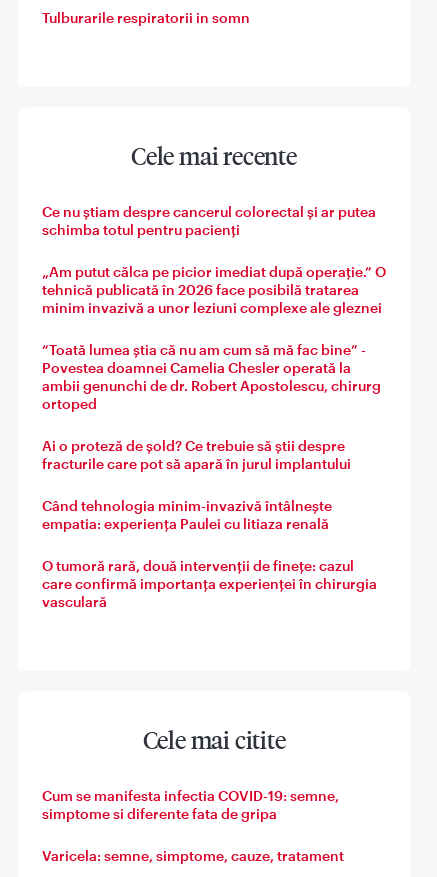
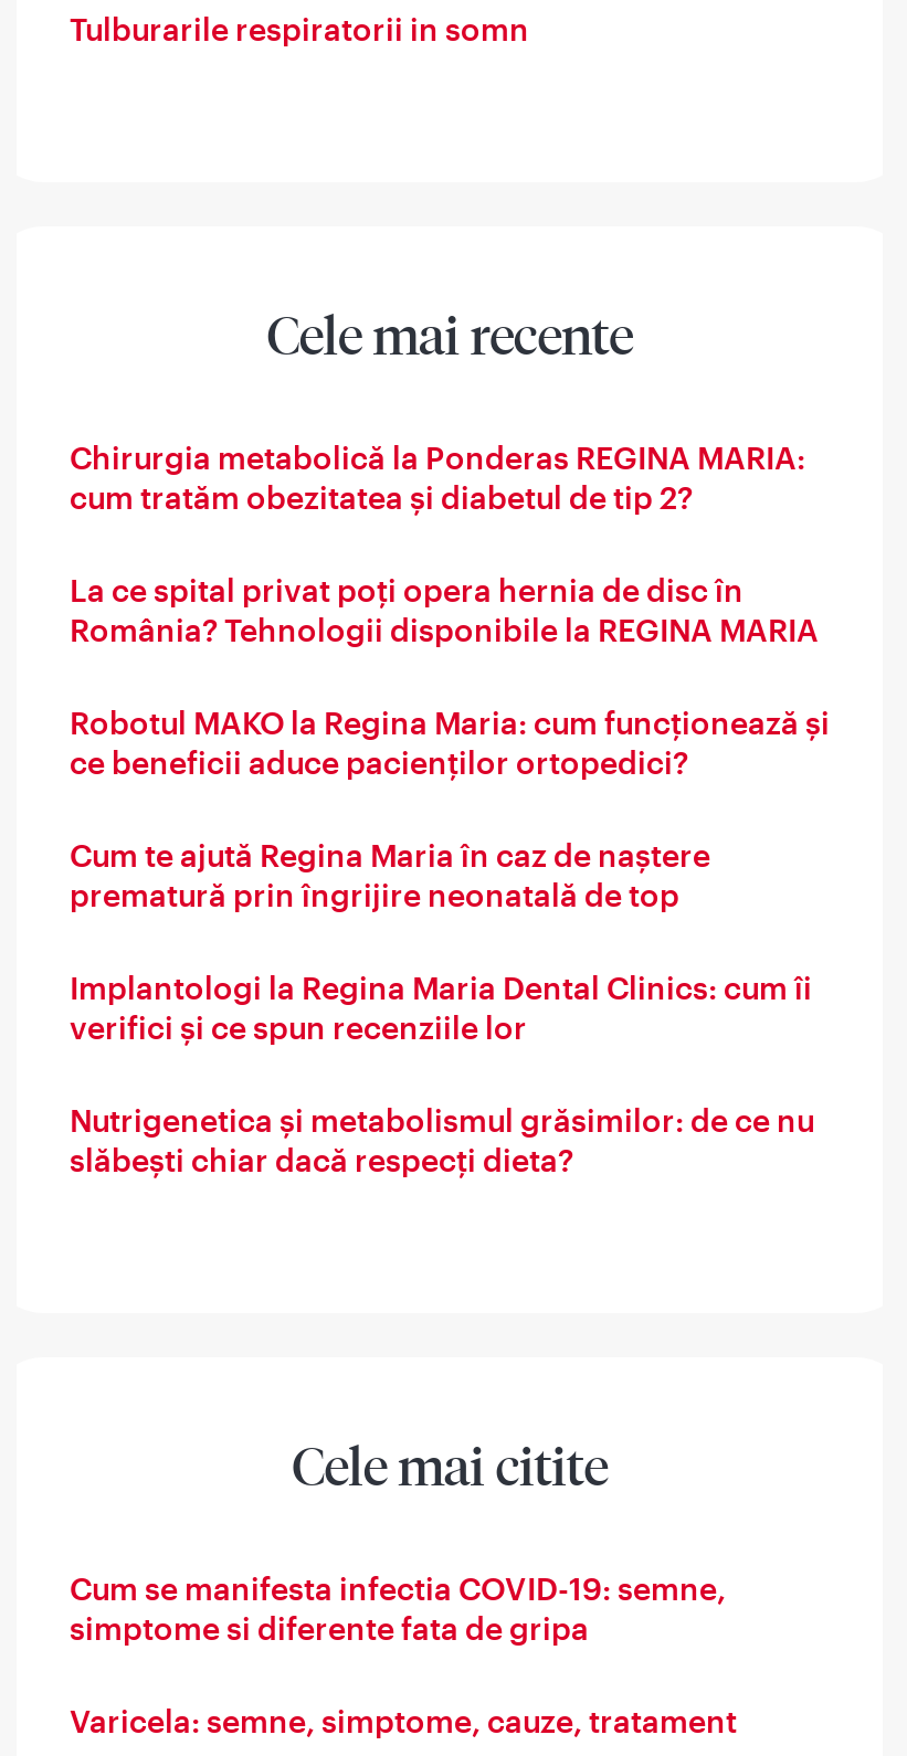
- Ce nu știam despre cancerul colorectal și ar putea
- schimba totul pentru pacienți
+ Chirurgia metabolică la Ponderas REGINA MARIA:
+ cum tratăm obezitatea și diabetul de tip 2?

- „Am putut călca pe picior imediat după operație.” O
- tehnică publicată în 2026 face posibilă tratarea
- minim invazivă a unor leziuni complexe ale gleznei
+ La ce spital privat poți opera hernia de disc în
+ România? Tehnologii disponibile la REGINA MARIA

- “Toată lumea știa că nu am cum să mă fac bine” -
- Povestea doamnei Camelia Chesler operată la
- ambii genunchi de dr. Robert Apostolescu, chirurg
- ortoped
+ Robotul MAKO la Regina Maria: cum funcționează și
+ ce beneficii aduce pacienților ortopedici?

- Ai o proteză de șold? Ce trebuie să știi despre
- fracturile care pot să apară în jurul implantului
+ Cum te ajută Regina Maria în caz de naștere
+ prematură prin îngrijire neonatală de top

- Când tehnologia minim-invazivă întâlnește
- empatia: experiența Paulei cu litiaza renală
+ Implantologi la Regina Maria Dental Clinics: cum îi
+ verifici și ce spun recenziile lor

- O tumoră rară, două intervenții de finețe: cazul
- care confirmă importanța experienței în chirurgia
- vasculară
+ Nutrigenetica și metabolismul grăsimilor: de ce nu
+ slăbești chiar dacă respecți dieta?
